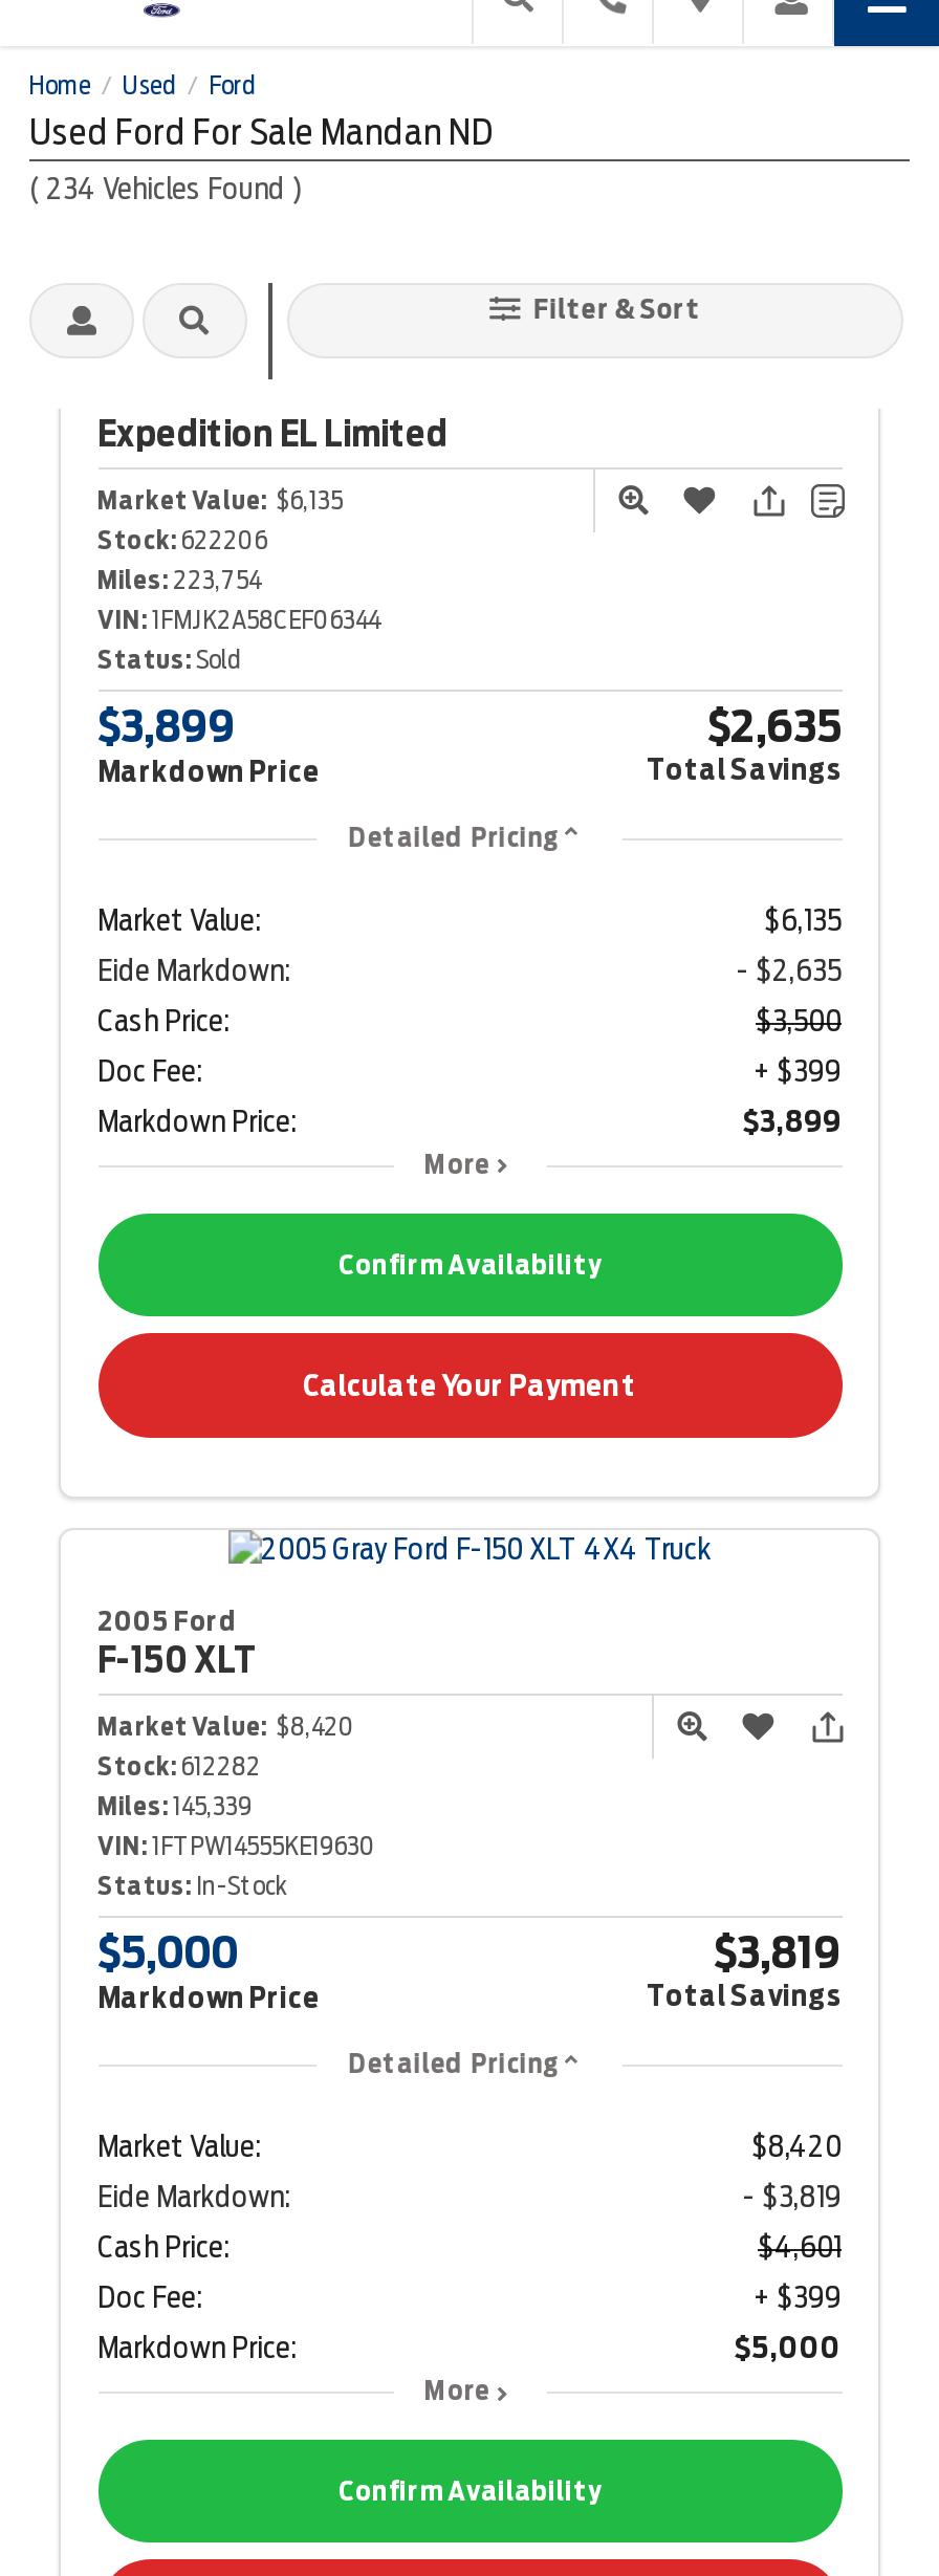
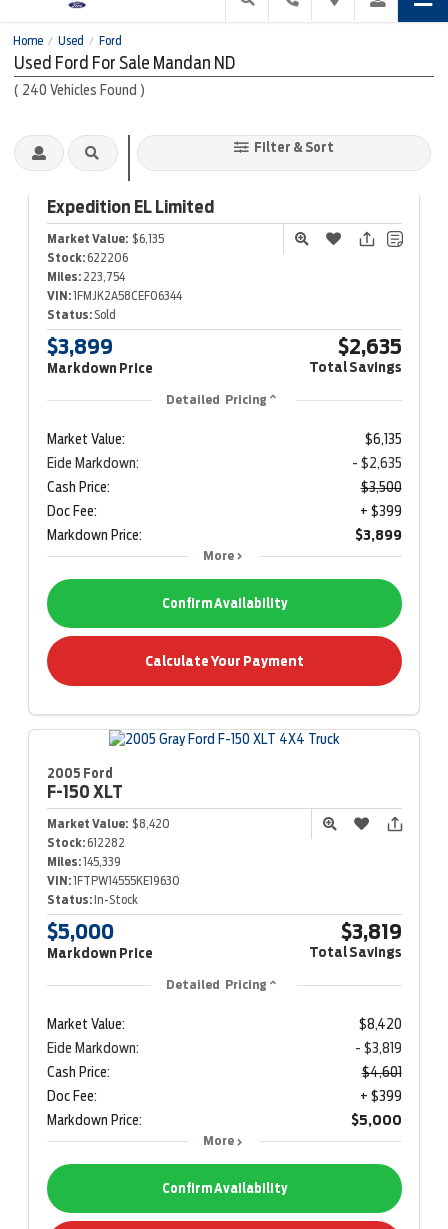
- (234 Vehicles Found)
+ (240 Vehicles Found)
